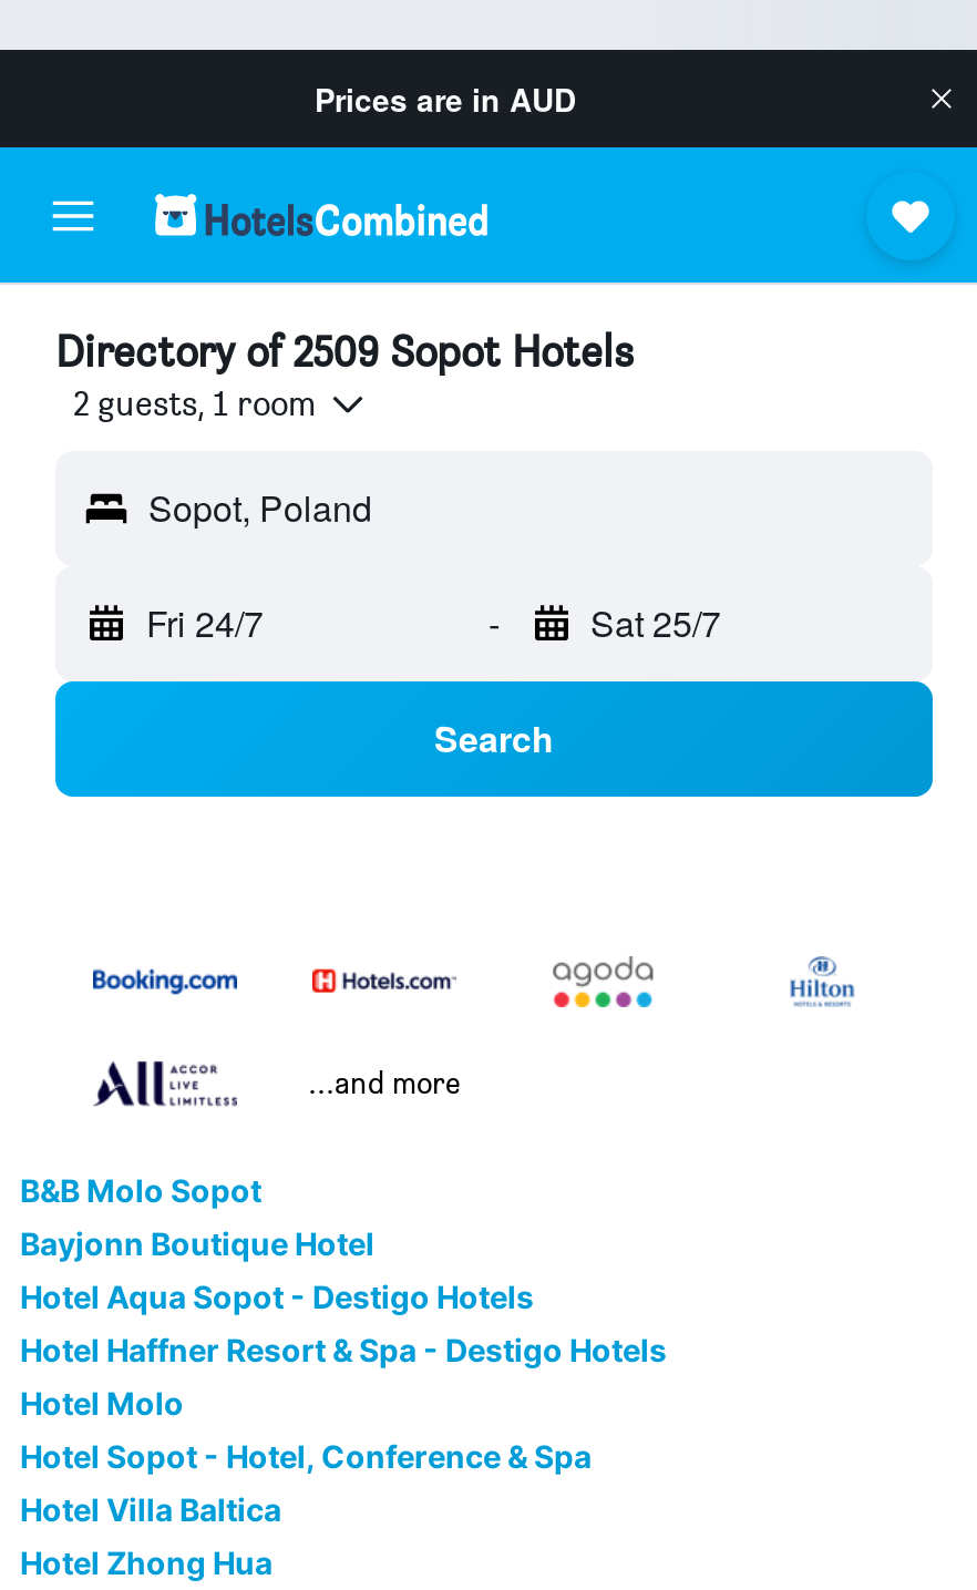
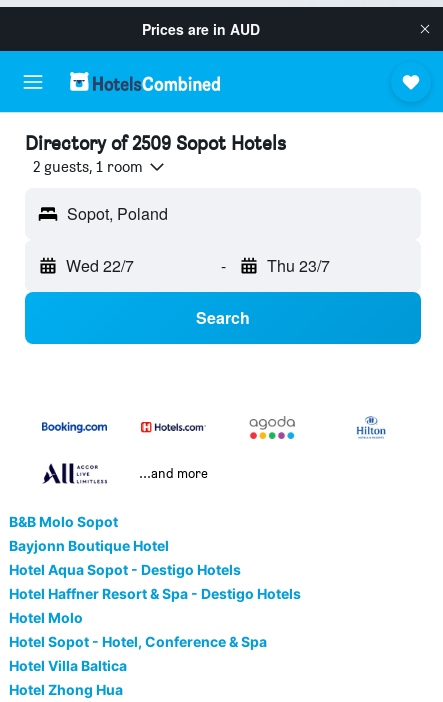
- Fri 24/7
+ Wed 22/7

- Sat 25/7
+ Thu 23/7
